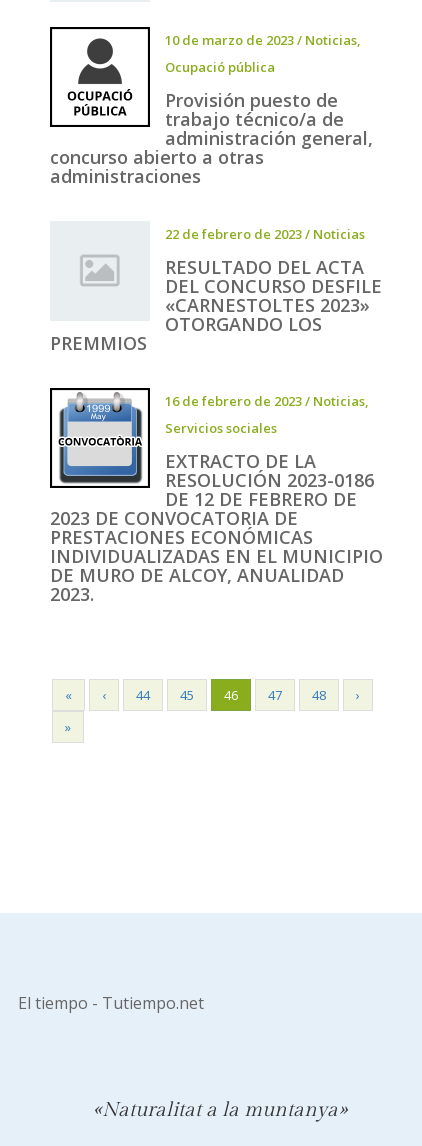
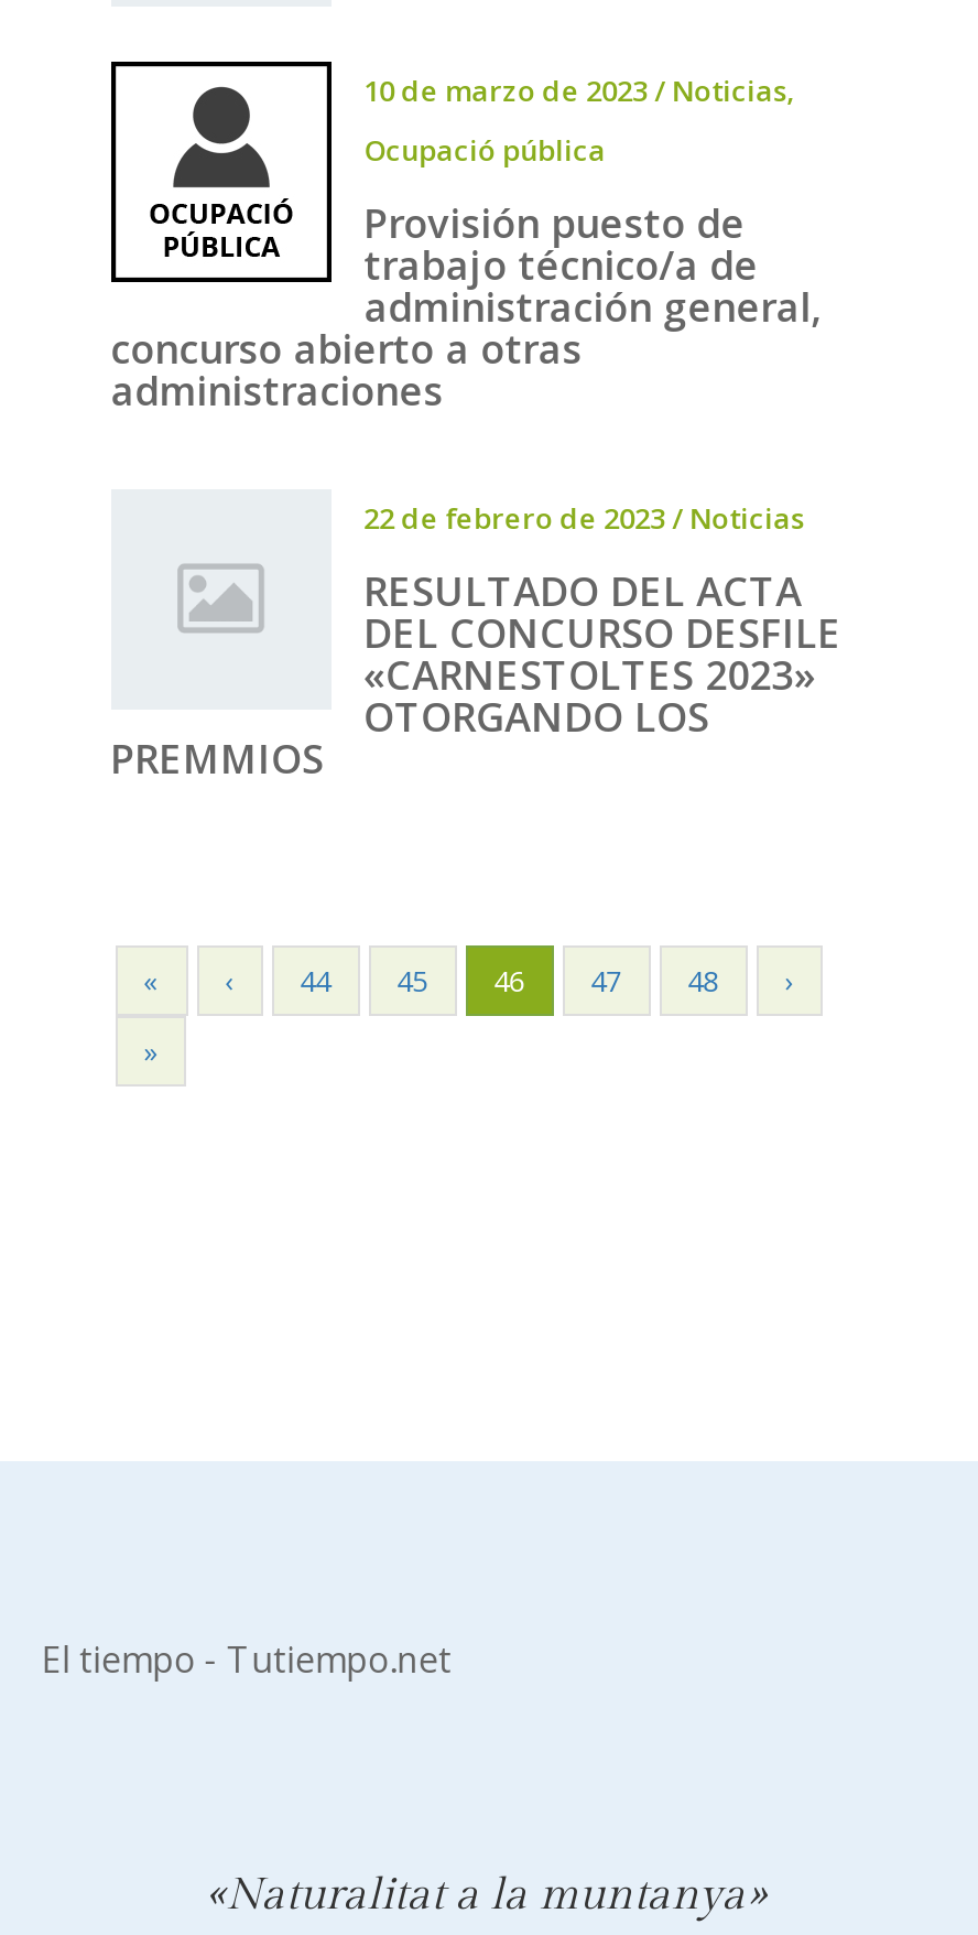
- [image]
- 16 de febrero de 2023/ Noticias,
- Servicios sociales
- EXTRACTO DE LA
- RESOLUCIÓN 2023-0186
- DE 12 DE FEBRERO DE
- 2023 DE CONVOCATORIA DE
- PRESTACIONES ECONÓMICAS
- INDIVIDUALIZADAS EN EL MUNICIPIO
- DE MURO DE ALCOY, ANUALIDAD
- 2023.
